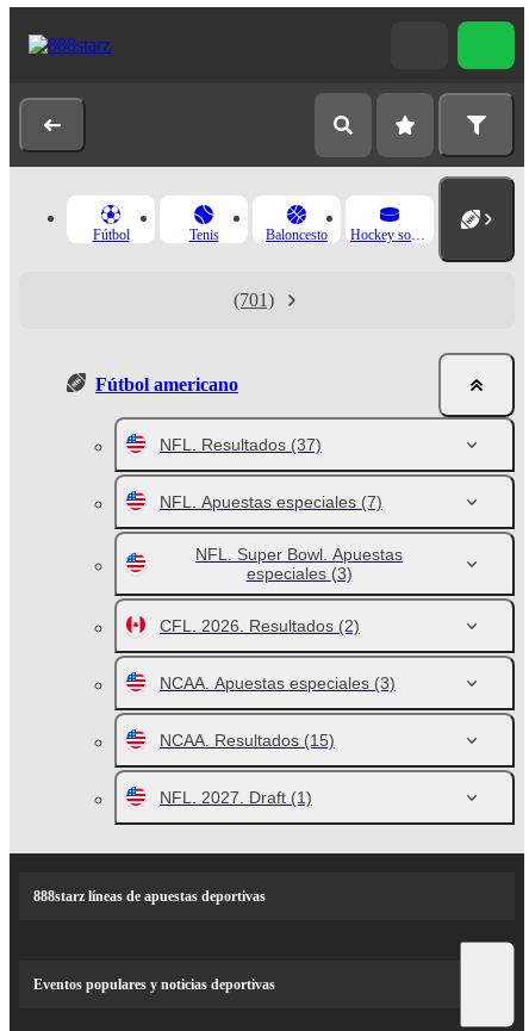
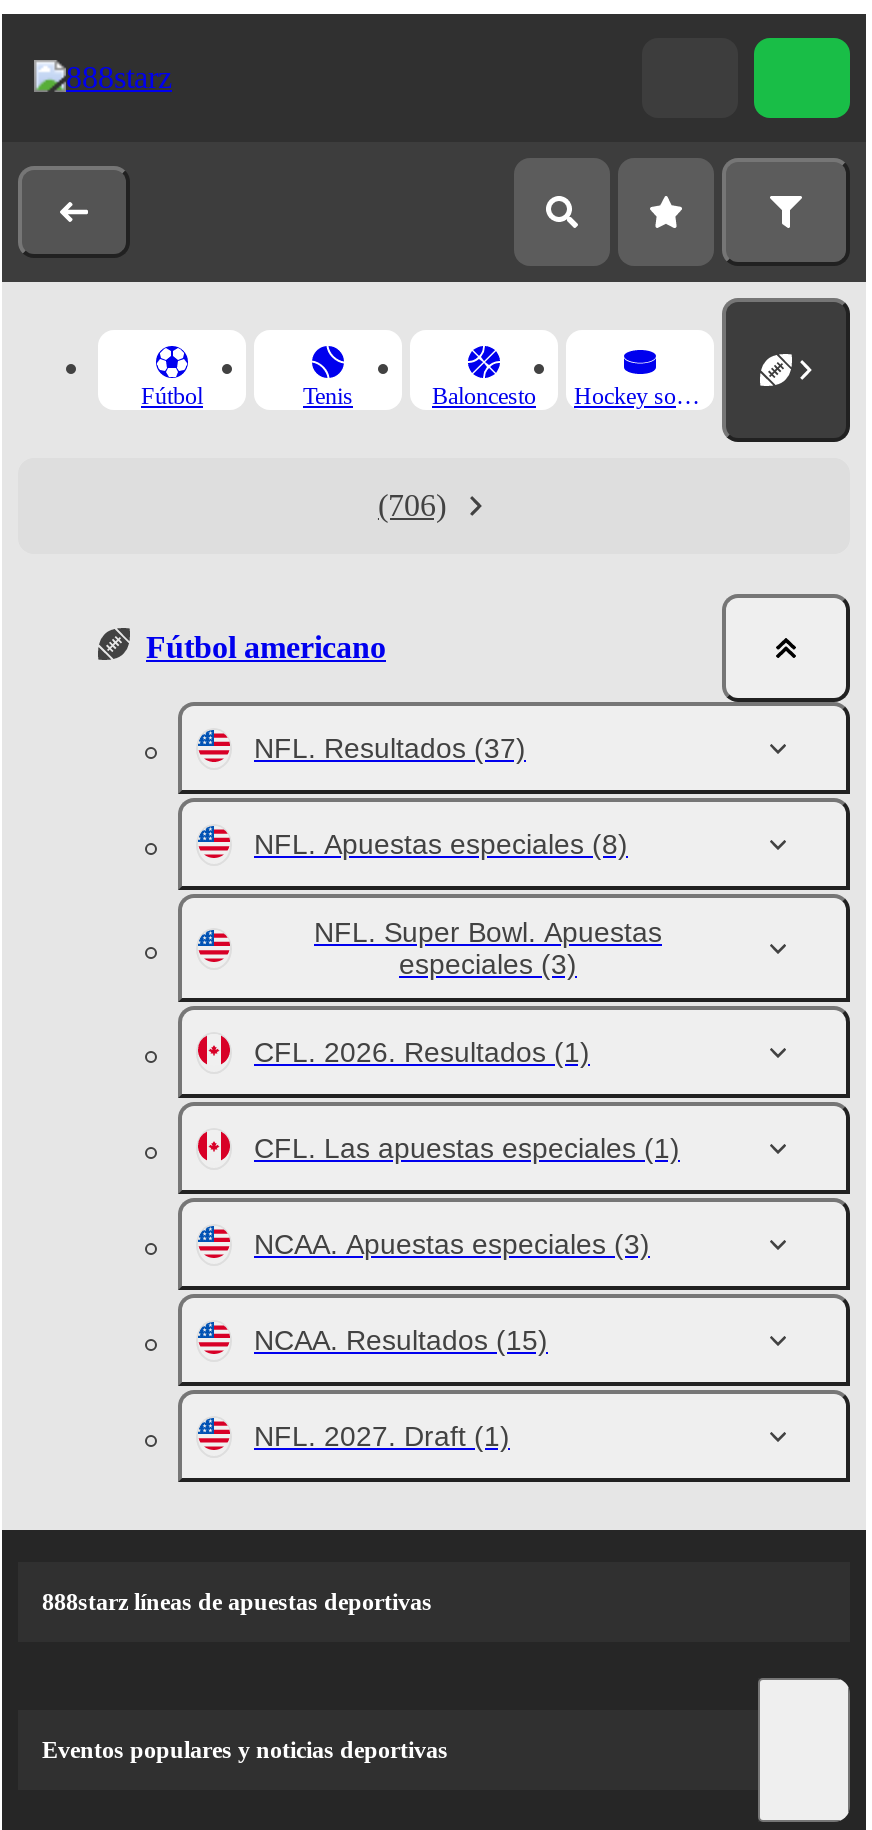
- (701)
+ (706)

- NFL. Apuestas especiales (7)
+ NFL. Apuestas especiales (8)

- CFL. 2026. Resultados (2)
+ CFL. 2026. Resultados (1)
+ CFL. Las apuestas especiales (1)
